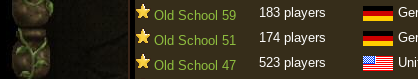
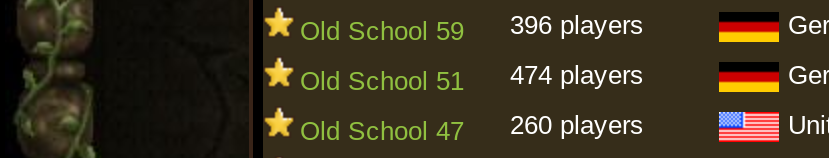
- Old School 59 183 players
+ Old School 59 396 players

- Old School 51 174 players
+ Old School 51 474 players

- Old School 47 523 players
+ Old School 47 260 players
